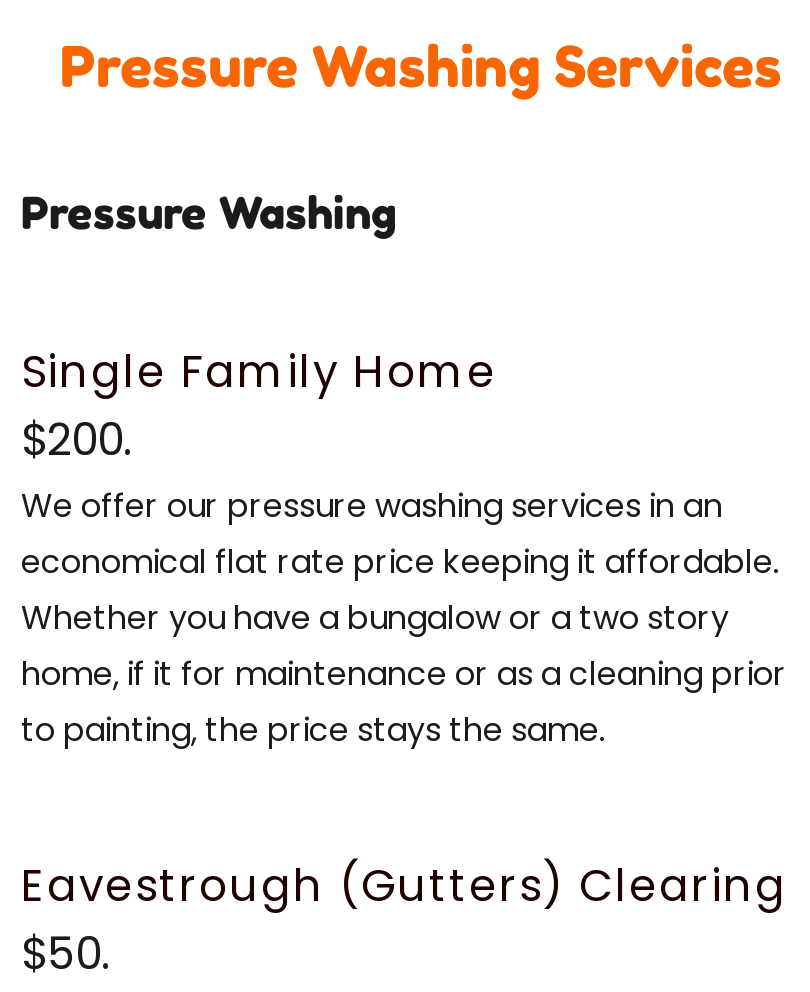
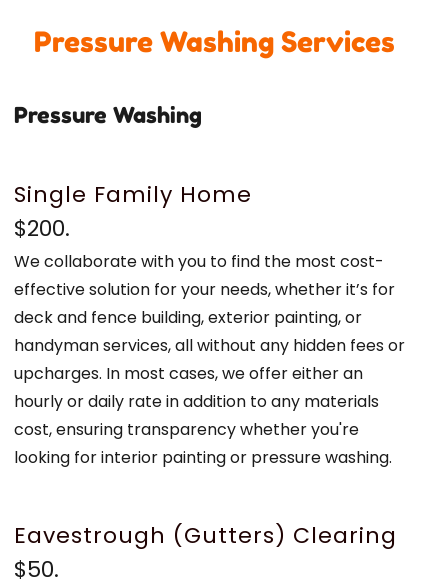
- We offer our pressure washing services in an
- economical flat rate price keeping it affordable.
- Whether you have a bungalow or a two story
- home, if it for maintenance or as a cleaning prior
- to painting, the price stays the same.
+ We collaborate with you to find the most cost-
+ effective solution for your needs, whether it’s for
+ deck and fence building, exterior painting, or
+ handyman services, all without any hidden fees or
+ upcharges. In most cases, we offer either an
+ hourly or daily rate in addition to any materials
+ cost, ensuring transparency whether you're
+ looking for interior painting or pressure washing.
